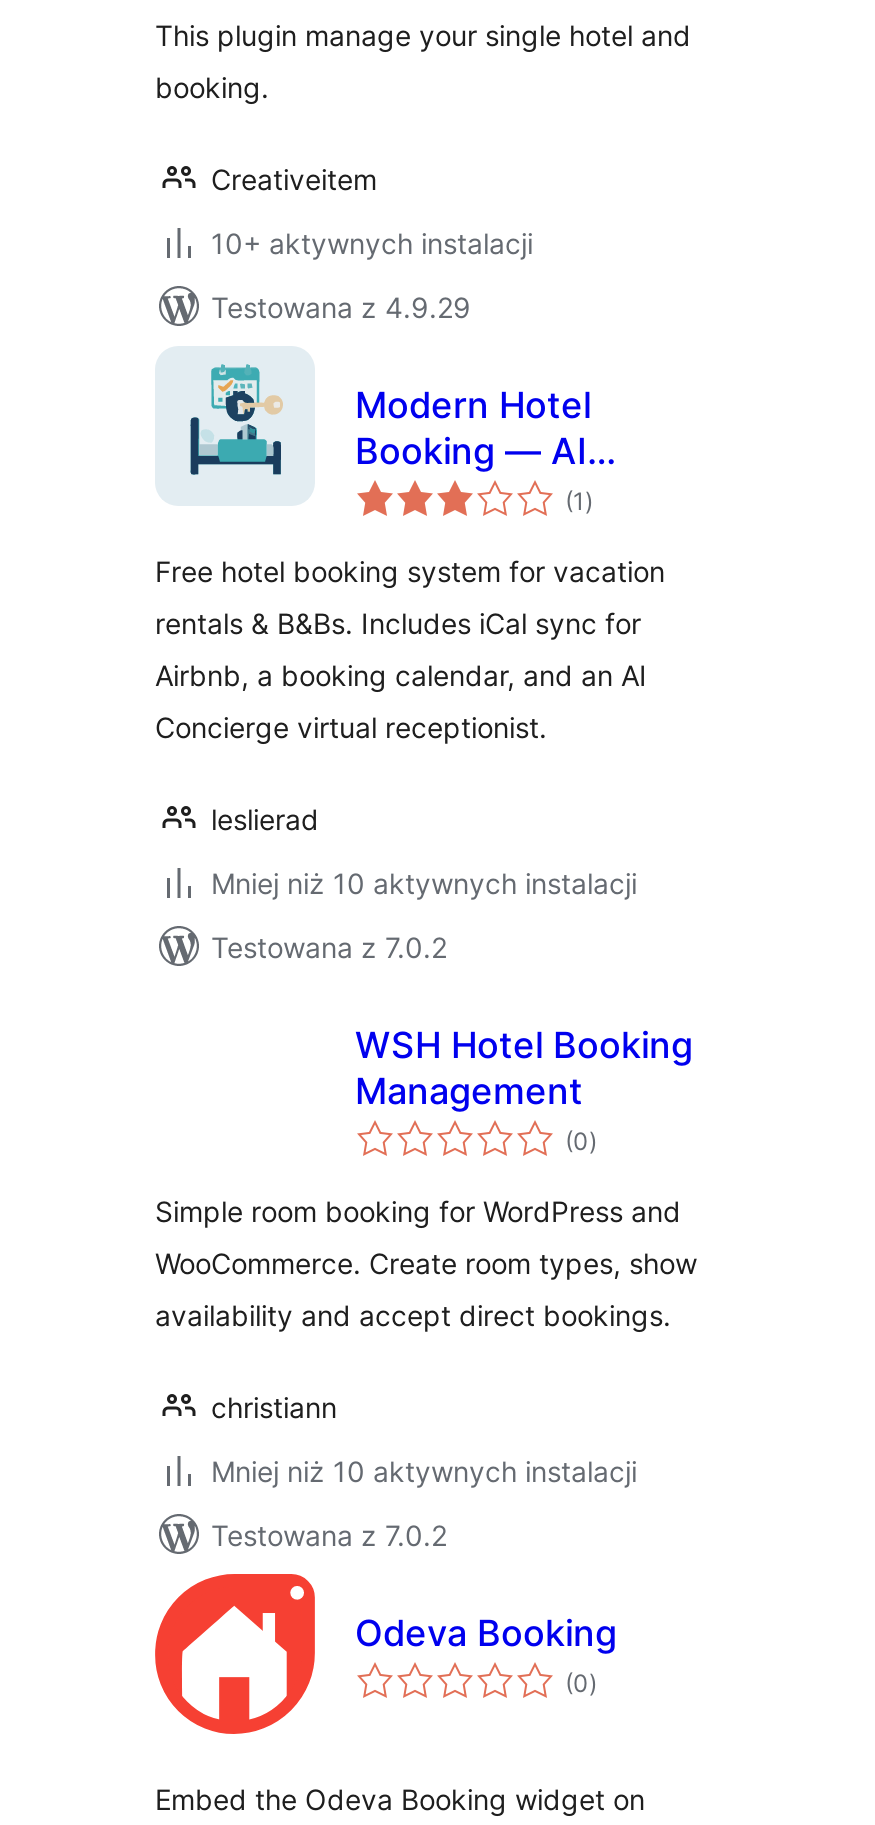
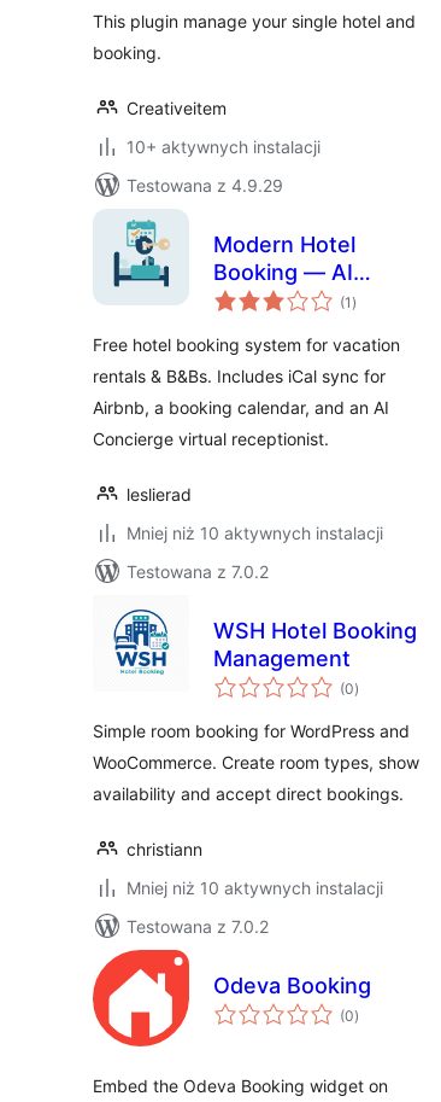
+ [image]
